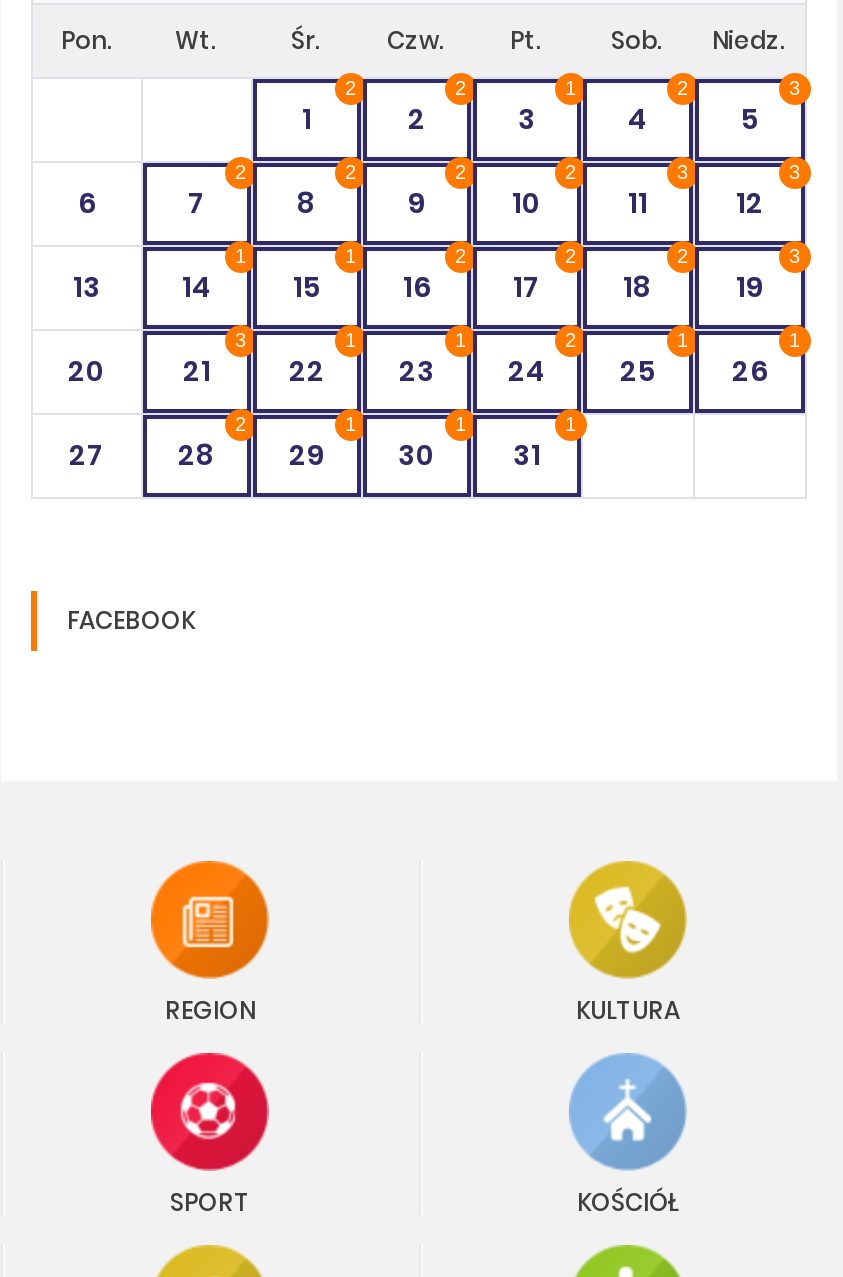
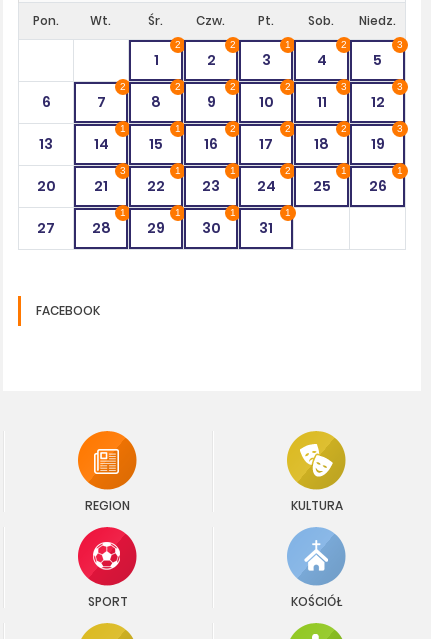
- 2
+ 1
